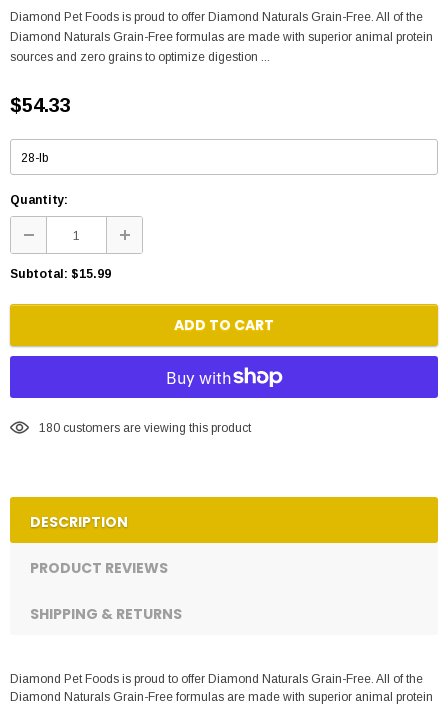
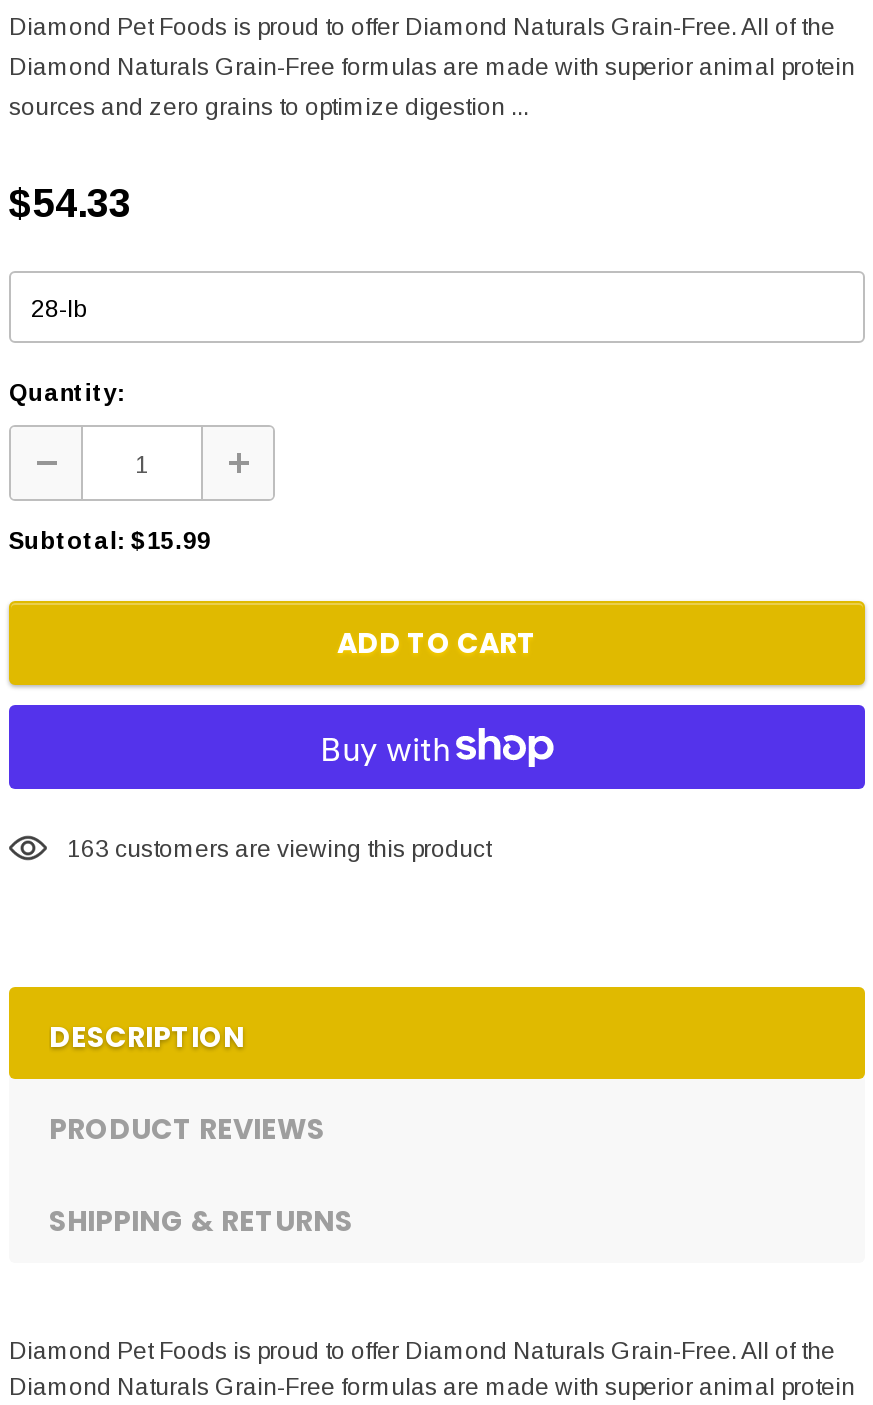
- 180 customers are viewing this product
+ 163 customers are viewing this product
